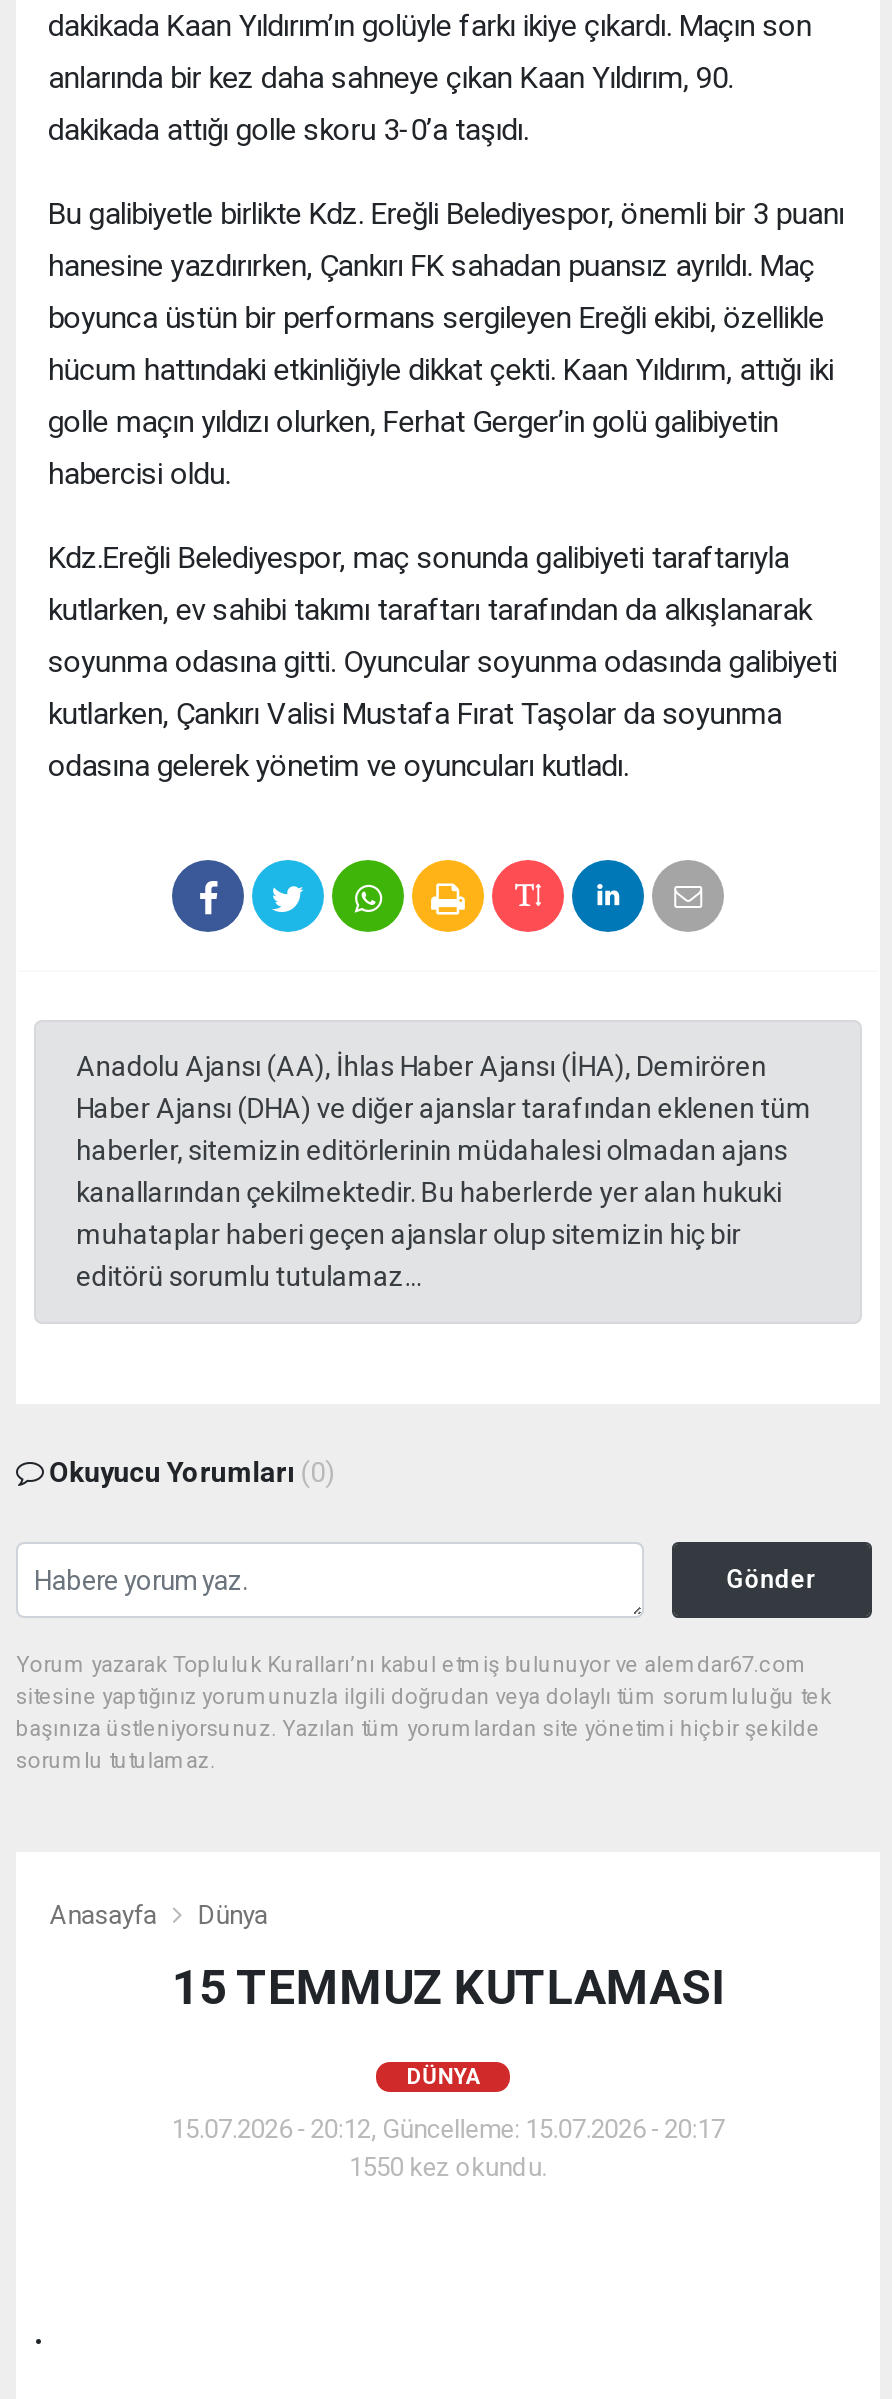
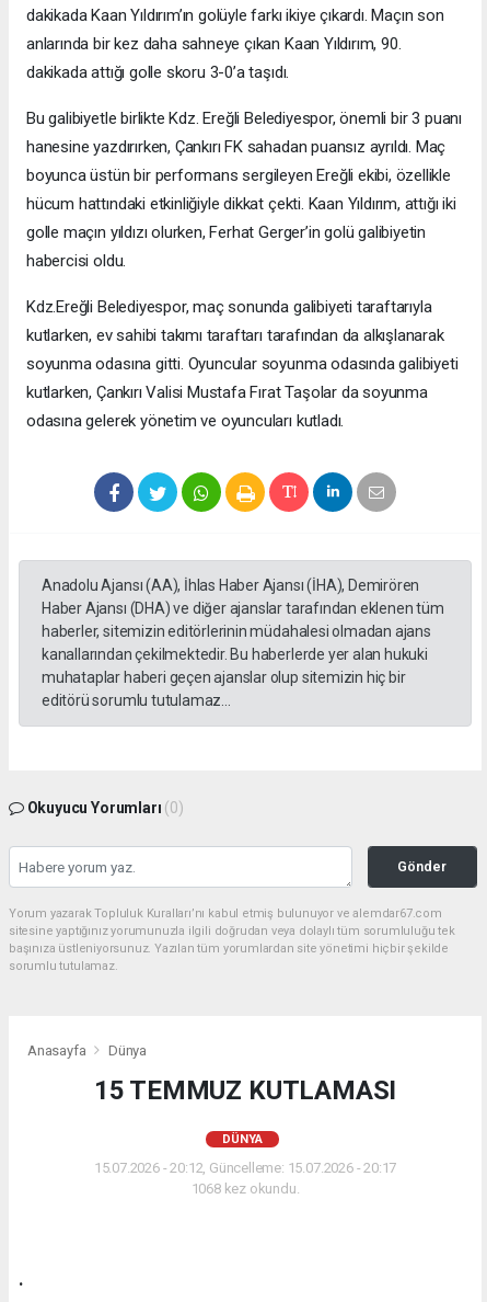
- 1550 kez okundu.
+ 1068 kez okundu.
